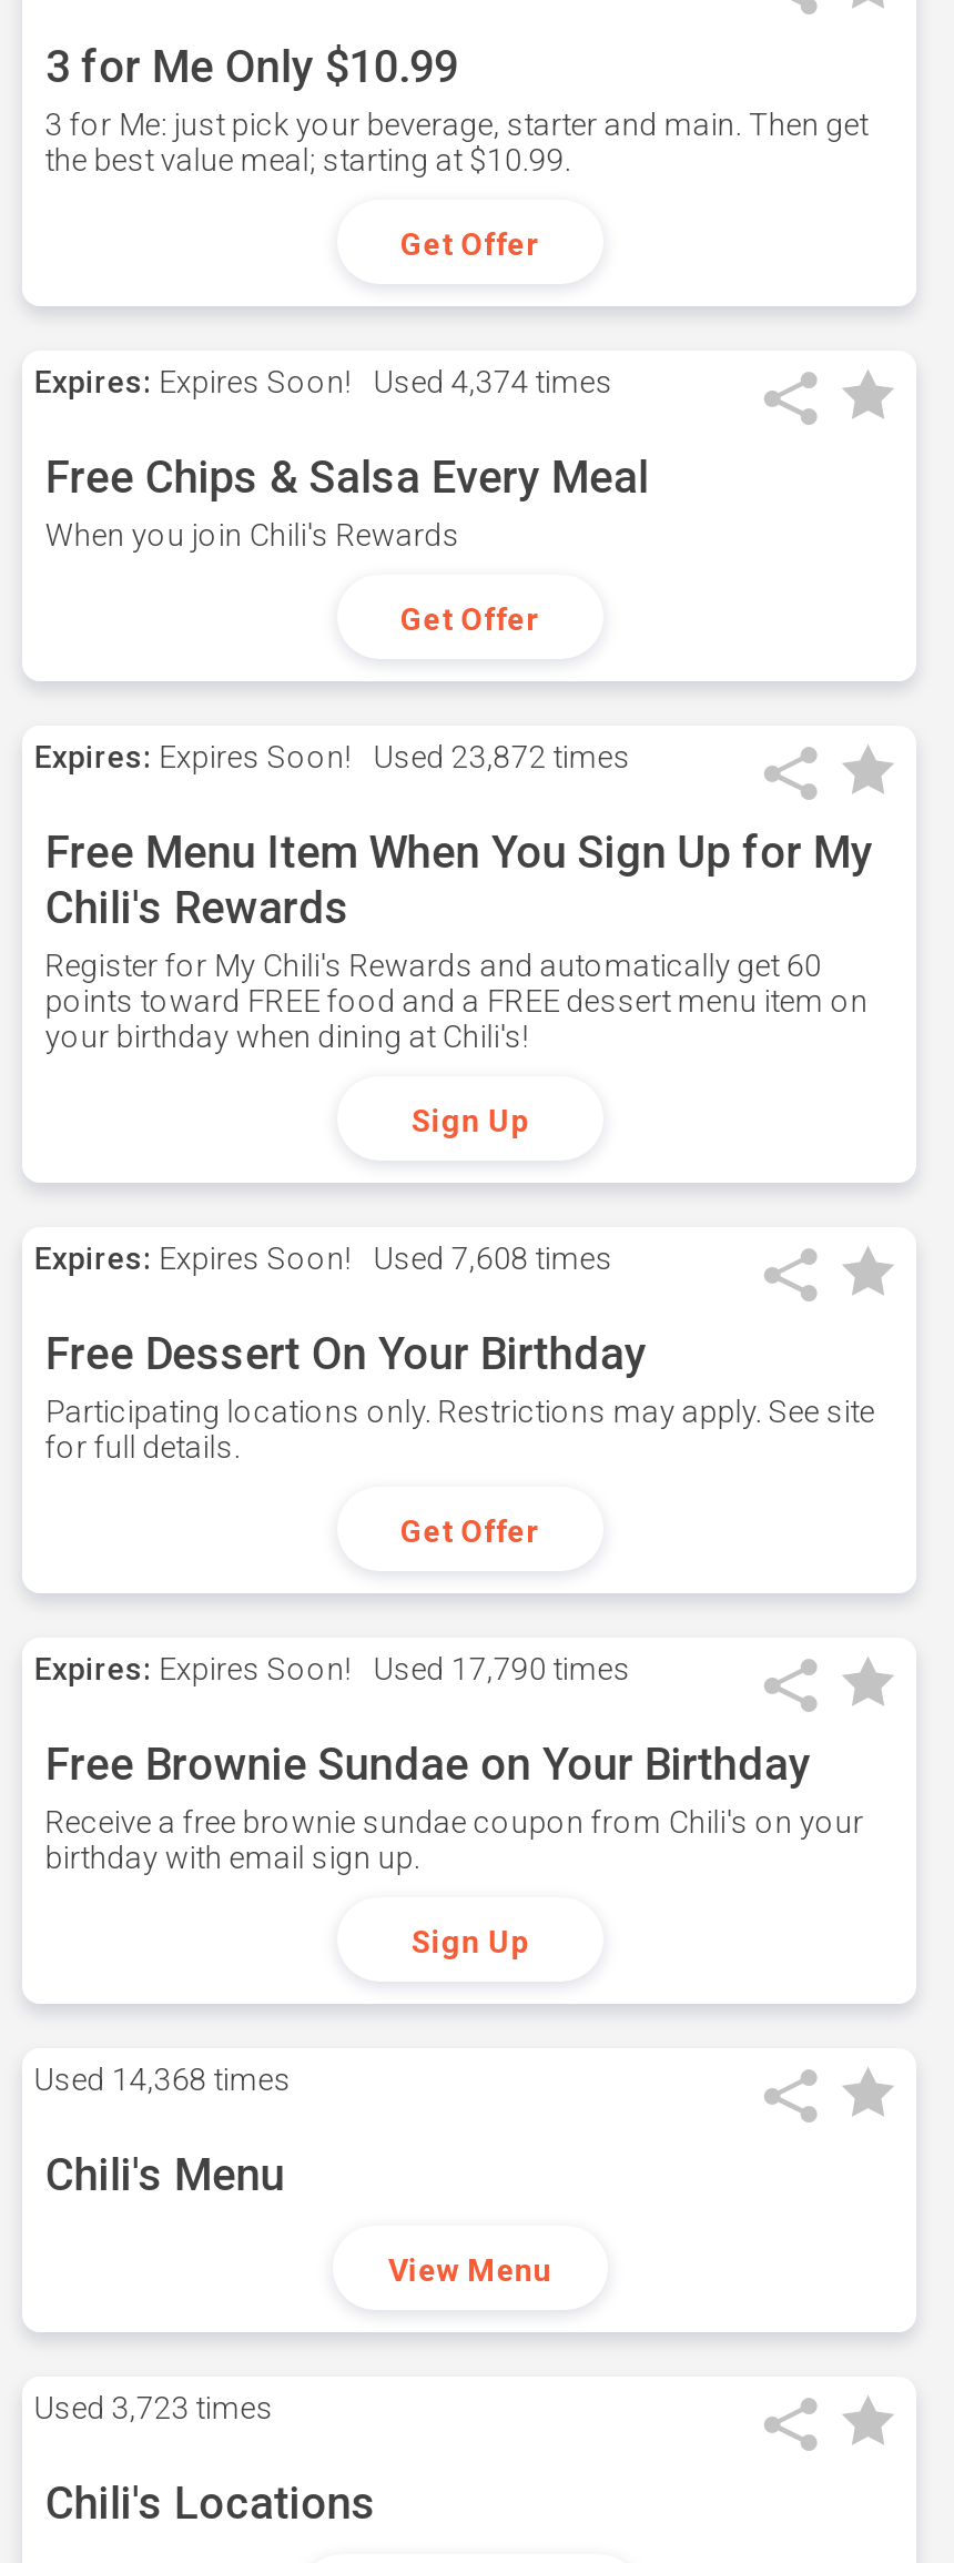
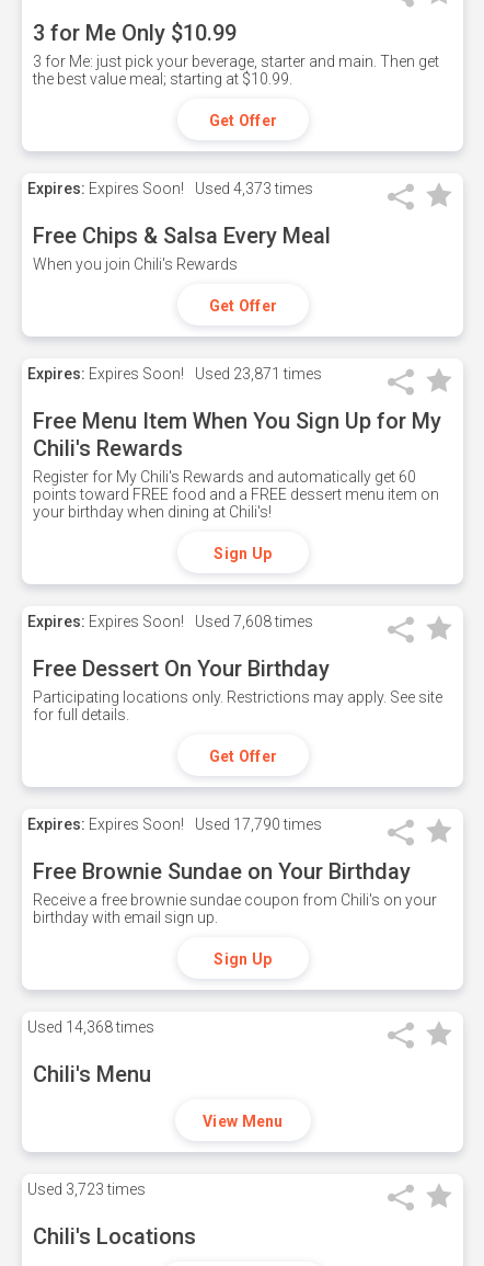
- Expires: Expires Soon! Used 4,374 times
+ Expires: Expires Soon! Used 4,373 times

- Expires: Expires Soon! Used 23,872 times
+ Expires: Expires Soon! Used 23,871 times
